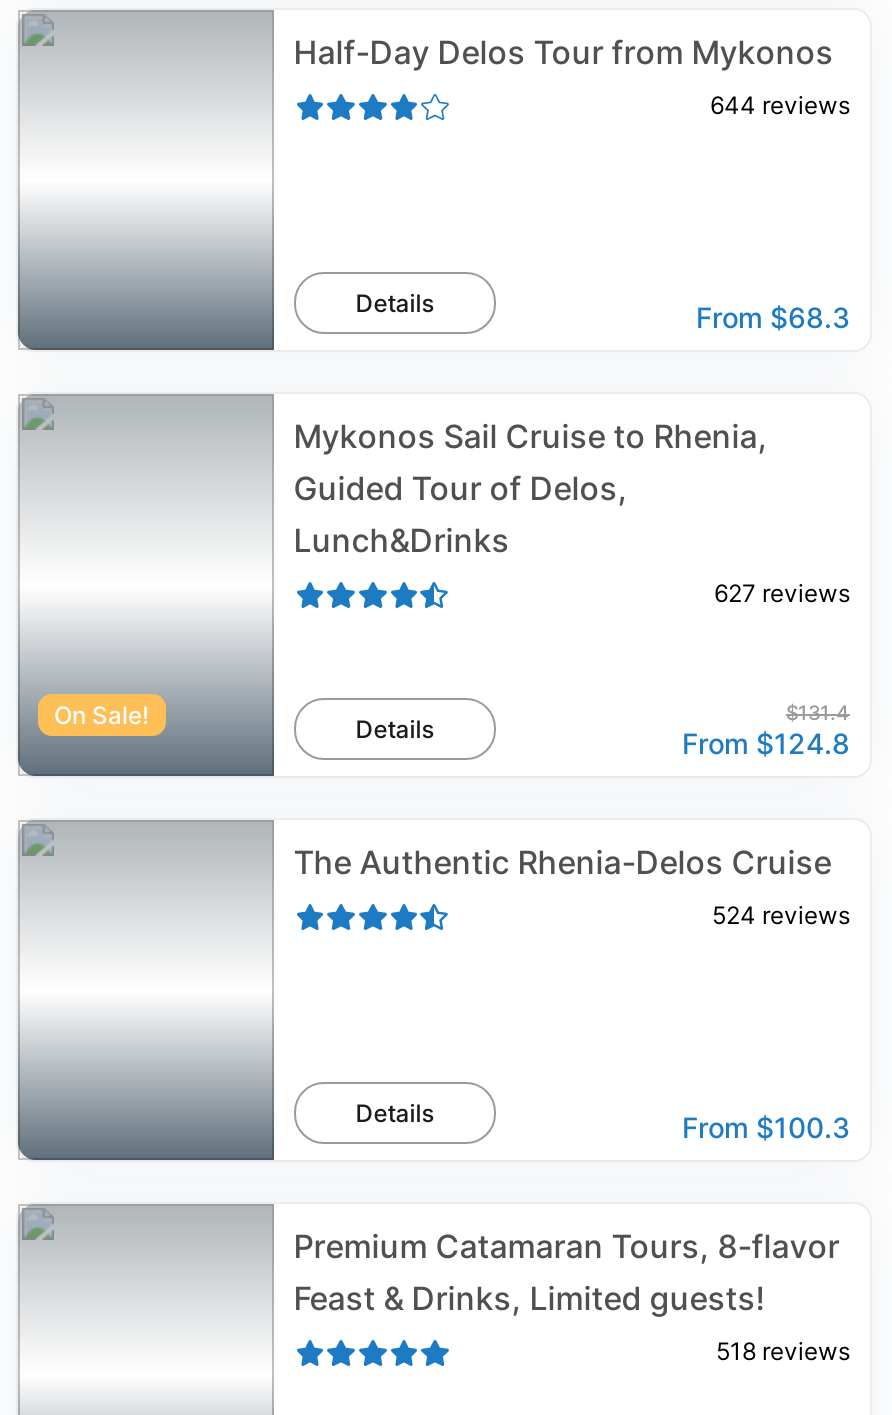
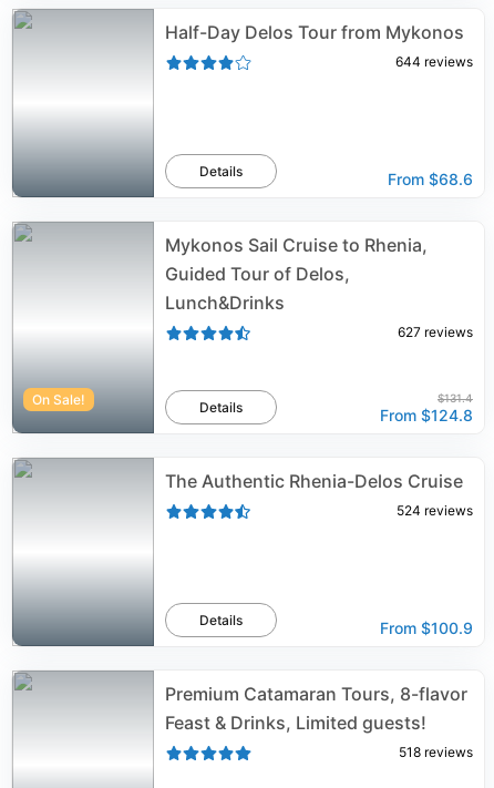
- From $68.3
+ From $68.6

- From $100.3
+ From $100.9
